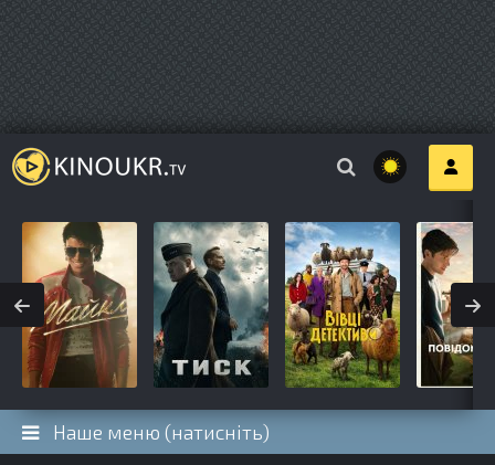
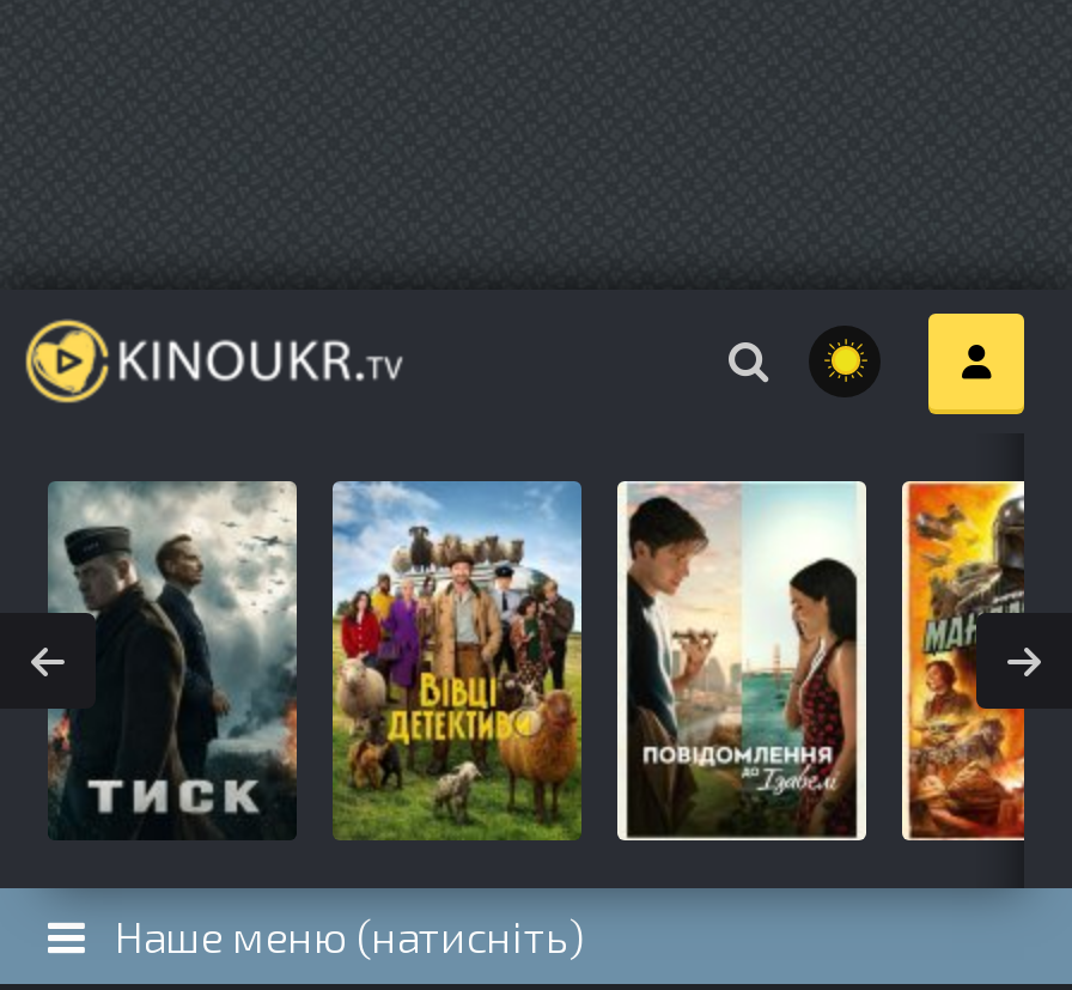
- [image]
+ [image]

- [image]
+ [image]

- [image]
+ [image]

- [image]
+ [image]
